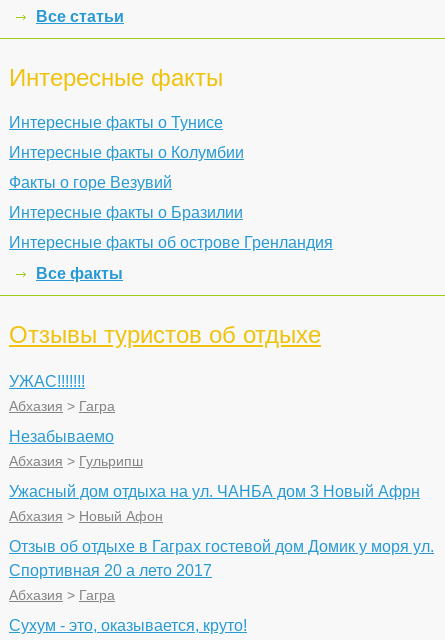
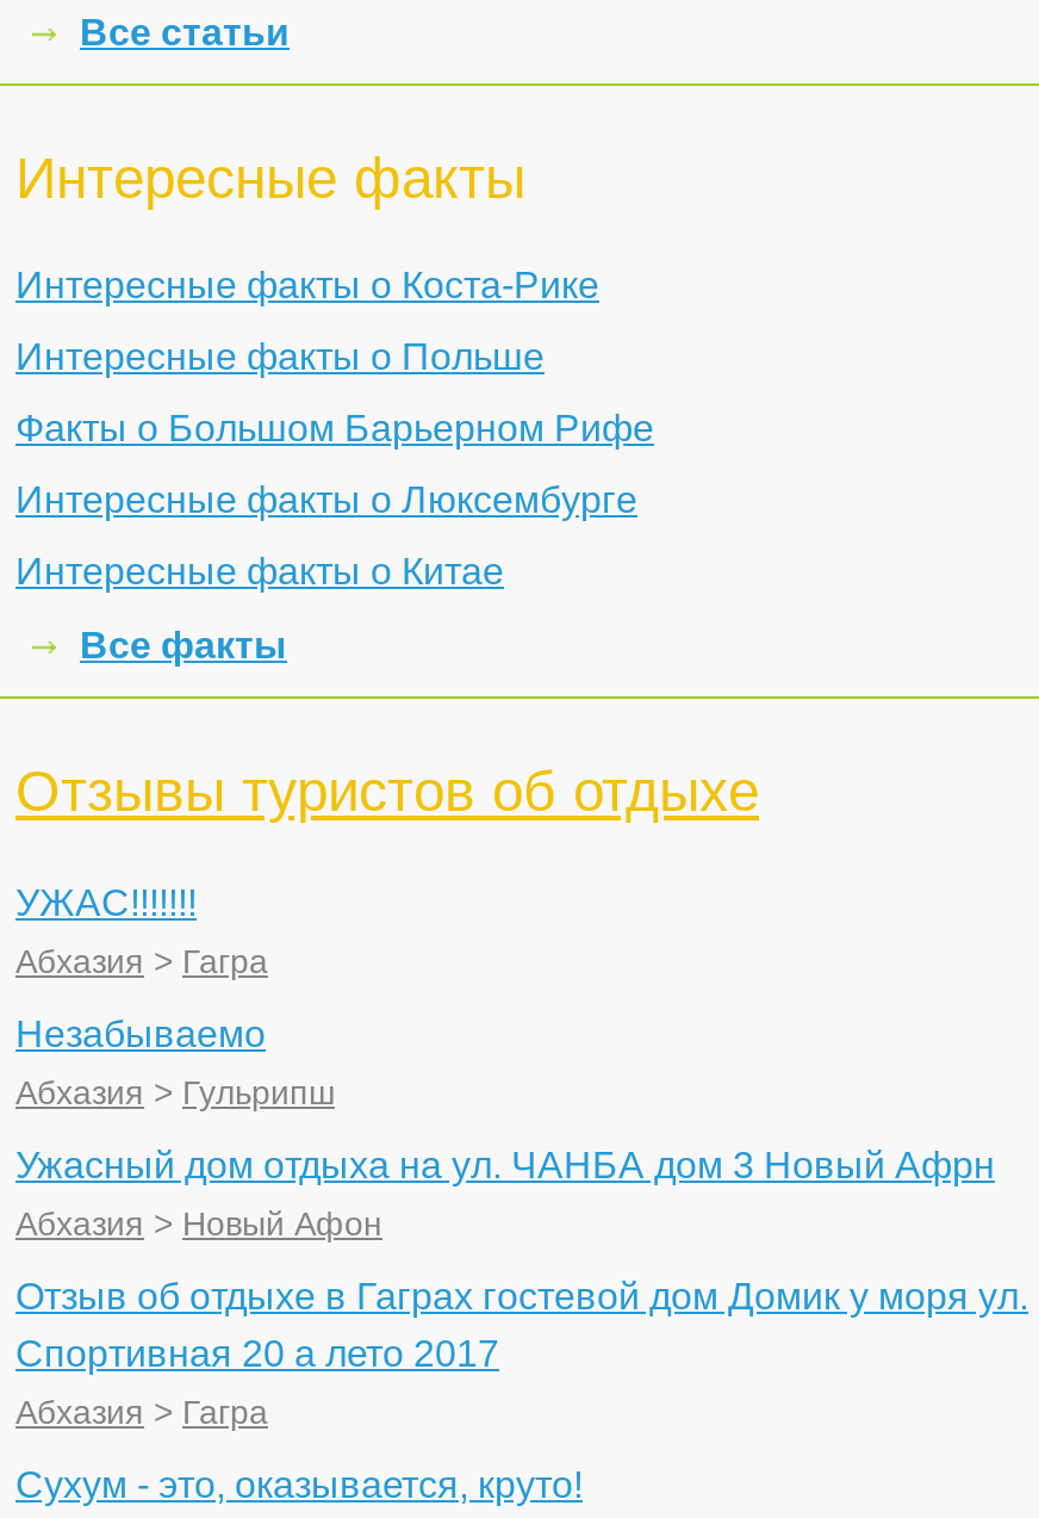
- Интересные факты о Тунисе
+ Интересные факты о Коста-Рике

- Интересные факты о Колумбии
+ Интересные факты о Польше

- Факты о горе Везувий
+ Факты о Большом Барьерном Рифе

- Интересные факты о Бразилии
+ Интересные факты о Люксембурге

- Интересные факты об острове Гренландия
+ Интересные факты о Китае
